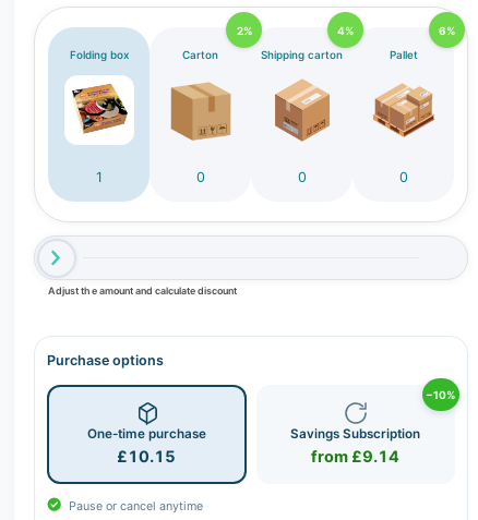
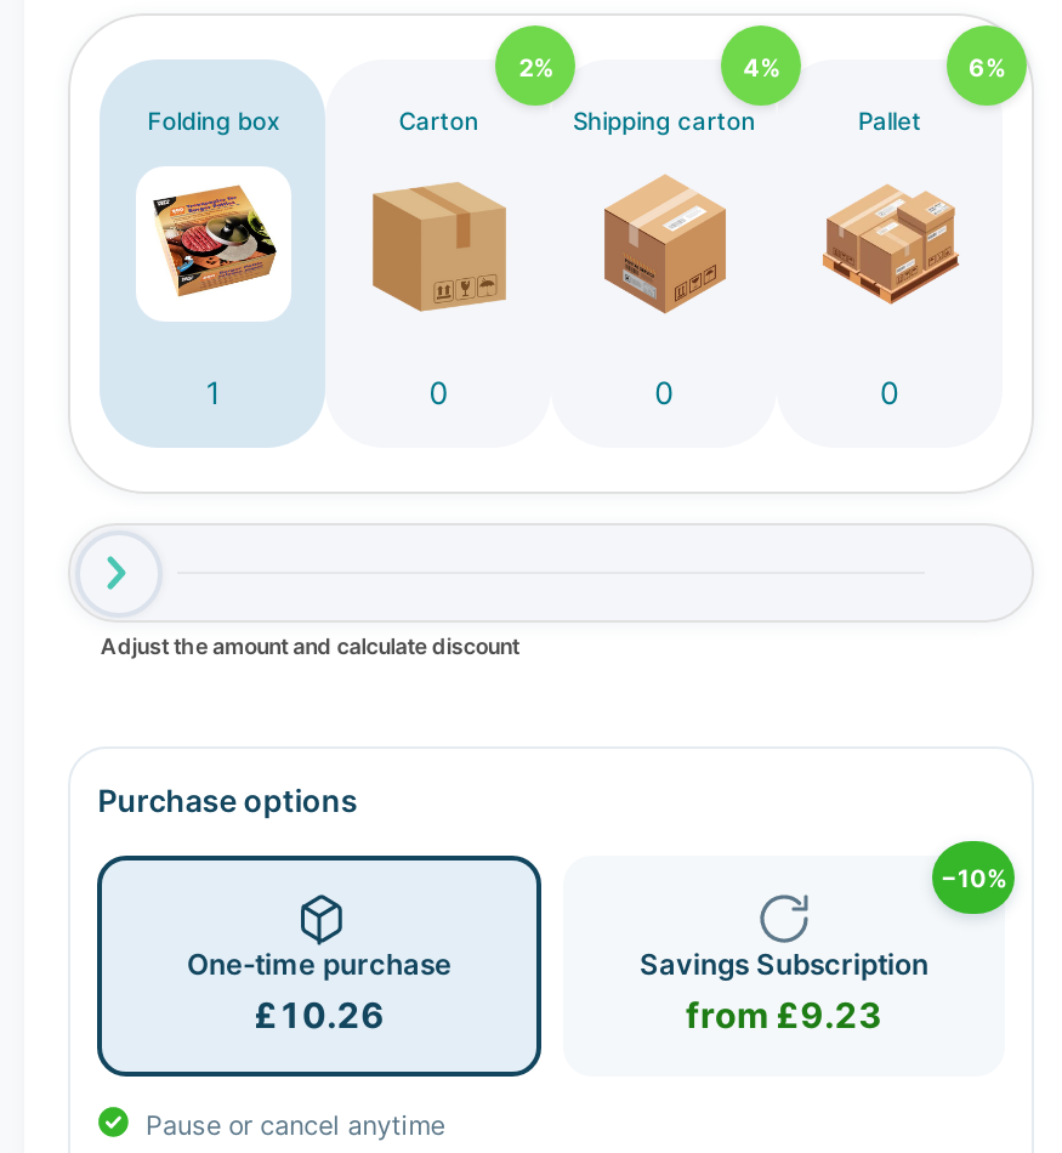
- £10.15
+ £10.26

- from £9.14
+ from £9.23
